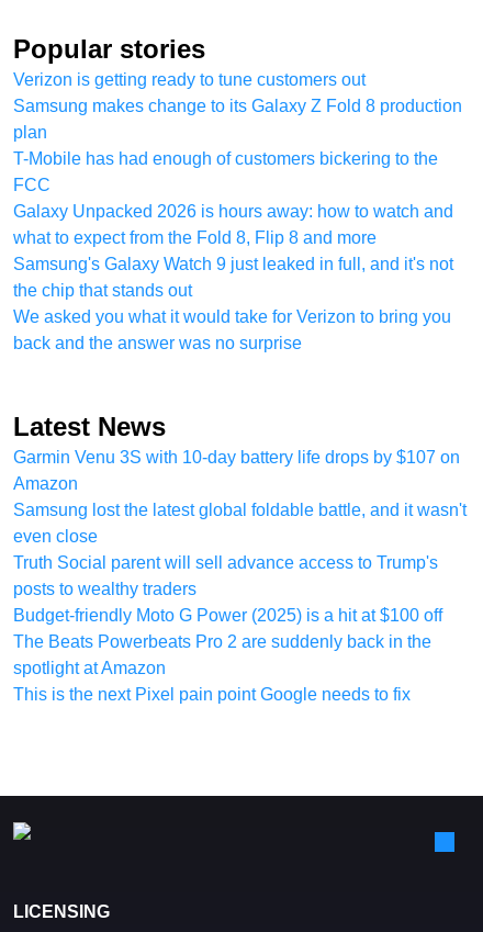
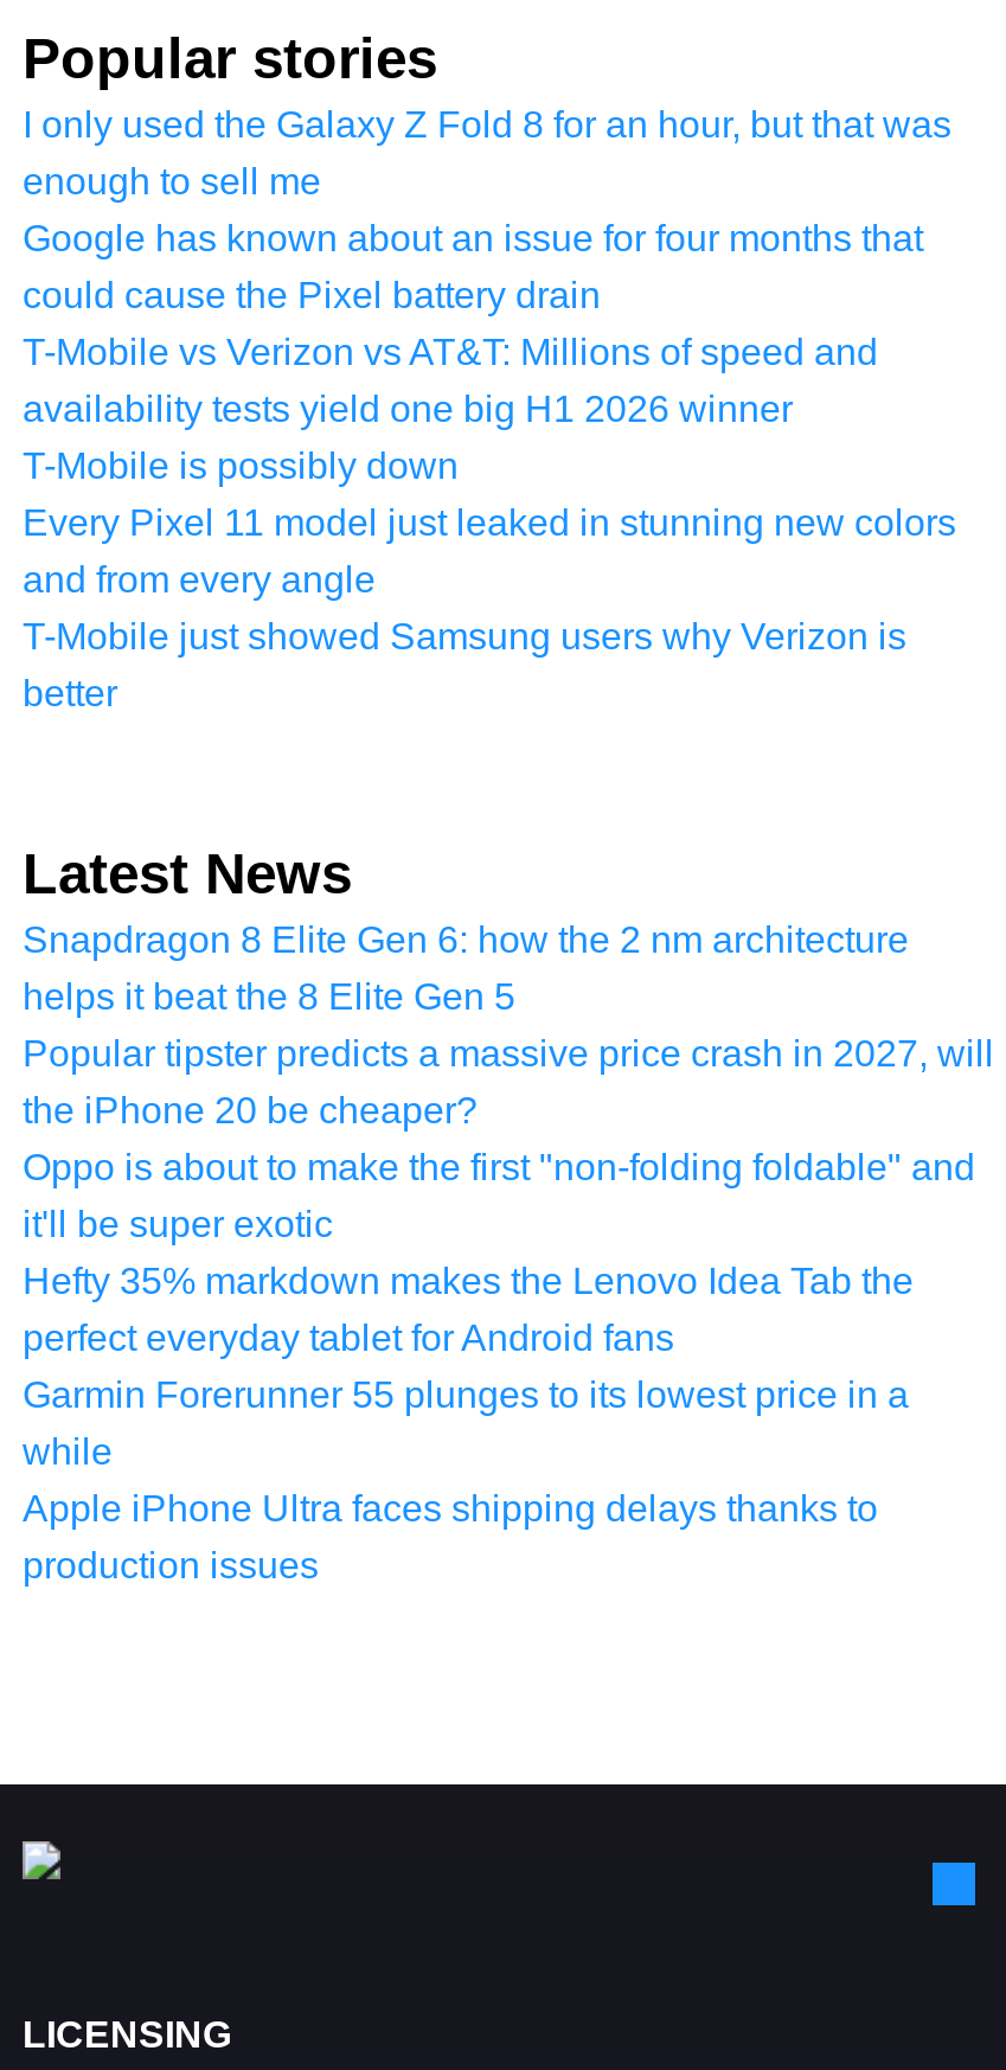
- Verizon is getting ready to tune customers out
- Samsung makes change to its Galaxy Z Fold 8 production
- plan
- T-Mobile has had enough of customers bickering to the
- FCC
- Galaxy Unpacked 2026 is hours away: how to watch and
- what to expect from the Fold 8, Flip 8 and more
- Samsung's Galaxy Watch 9 just leaked in full, and it's not
- the chip that stands out
- We asked you what it would take for Verizon to bring you
- back and the answer was no surprise
+ I only used the Galaxy Z Fold 8 for an hour, but that was
+ enough to sell me
+ Google has known about an issue for four months that
+ could cause the Pixel battery drain
+ T-Mobile vs Verizon vs AT&T: Millions of speed and
+ availability tests yield one big H1 2026 winner
+ T-Mobile is possibly down
+ Every Pixel 11 model just leaked in stunning new colors
+ and from every angle
+ T-Mobile just showed Samsung users why Verizon is
+ better

- Garmin Venu 3S with 10-day battery life drops by $107 on
- Amazon
- Samsung lost the latest global foldable battle, and it wasn't
- even close
- Truth Social parent will sell advance access to Trump's
- posts to wealthy traders
- Budget-friendly Moto G Power (2025) is a hit at $100 off
- The Beats Powerbeats Pro 2 are suddenly back in the
- spotlight at Amazon
- This is the next Pixel pain point Google needs to fix
+ Snapdragon 8 Elite Gen 6: how the 2 nm architecture
+ helps it beat the 8 Elite Gen 5
+ Popular tipster predicts a massive price crash in 2027, will
+ the iPhone 20 be cheaper?
+ Oppo is about to make the first "non-folding foldable" and
+ it'll be super exotic
+ Hefty 35% markdown makes the Lenovo Idea Tab the
+ perfect everyday tablet for Android fans
+ Garmin Forerunner 55 plunges to its lowest price in a
+ while
+ Apple iPhone Ultra faces shipping delays thanks to
+ production issues
